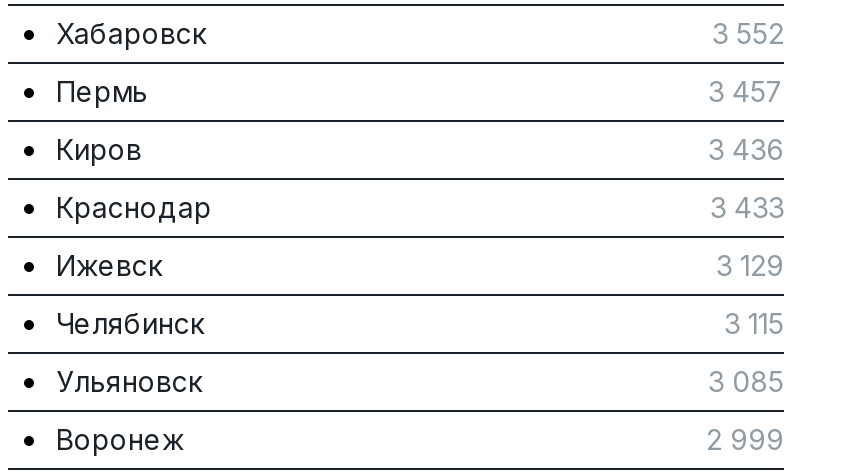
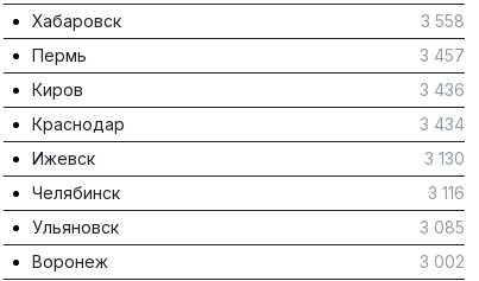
- 3 552
+ 3 558

- 3 433
+ 3 434

- 3 129
+ 3 130

- 3 115
+ 3 116

- 2 999
+ 3 002
